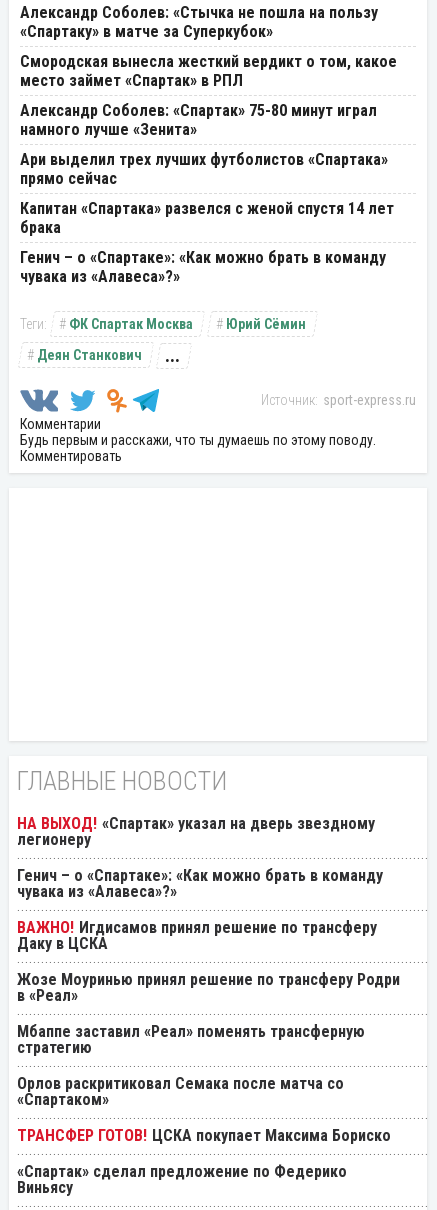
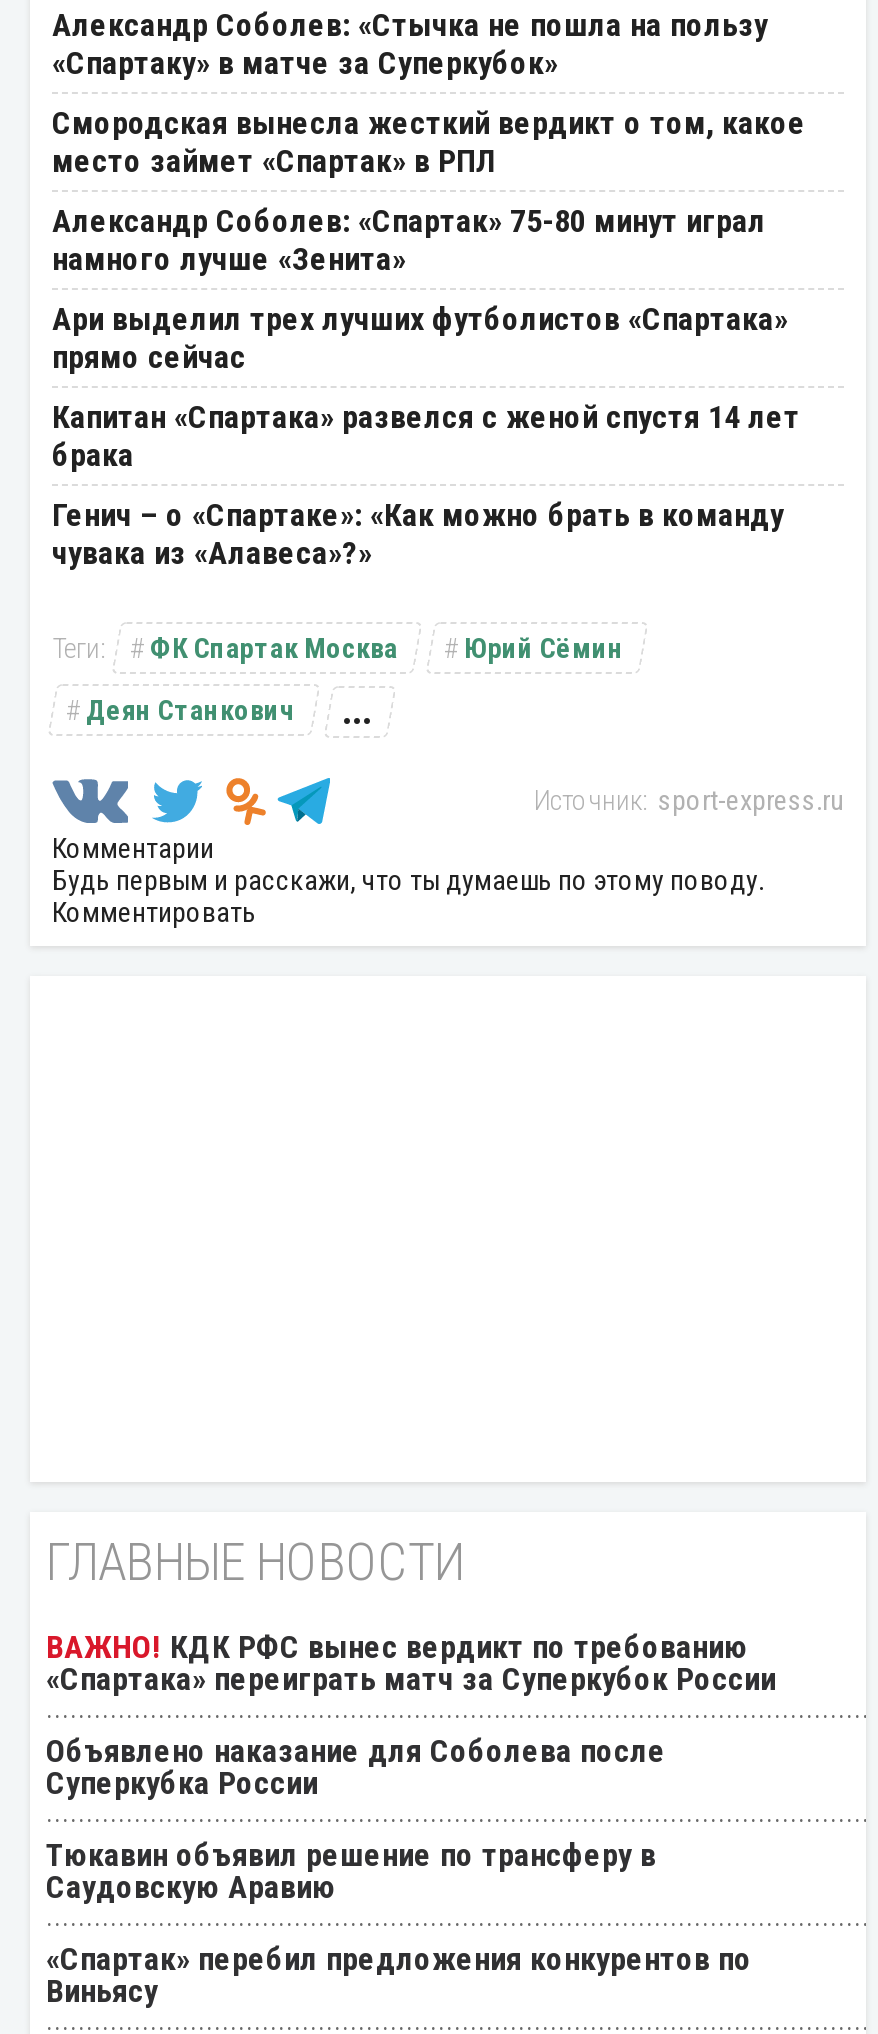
- «Спартак» указал на дверь звездному
- легионеру
- Генич – о «Спартаке»: «Как можно брать в команду
- чувака из «Алавеса»?»
- Игдисамов принял решение по трансферу
- Даку в ЦСКА
- Жозе Моуринью принял решение по трансферу Родри
- в «Реал»
- Мбаппе заставил «Реал» поменять трансферную
- стратегию
- Орлов раскритиковал Семака после матча со
- «Спартаком»
- ЦСКА покупает Максима Бориско
- «Спартак» сделал предложение по Федерико
+ КДК РФС вынес вердикт по требованию
+ «Спартака» переиграть матч за Суперкубок России
+ Объявлено наказание для Соболева после
+ Суперкубка России
+ Тюкавин объявил решение по трансферу в
+ Саудовскую Аравию
+ «Спартак» перебил предложения конкурентов по
